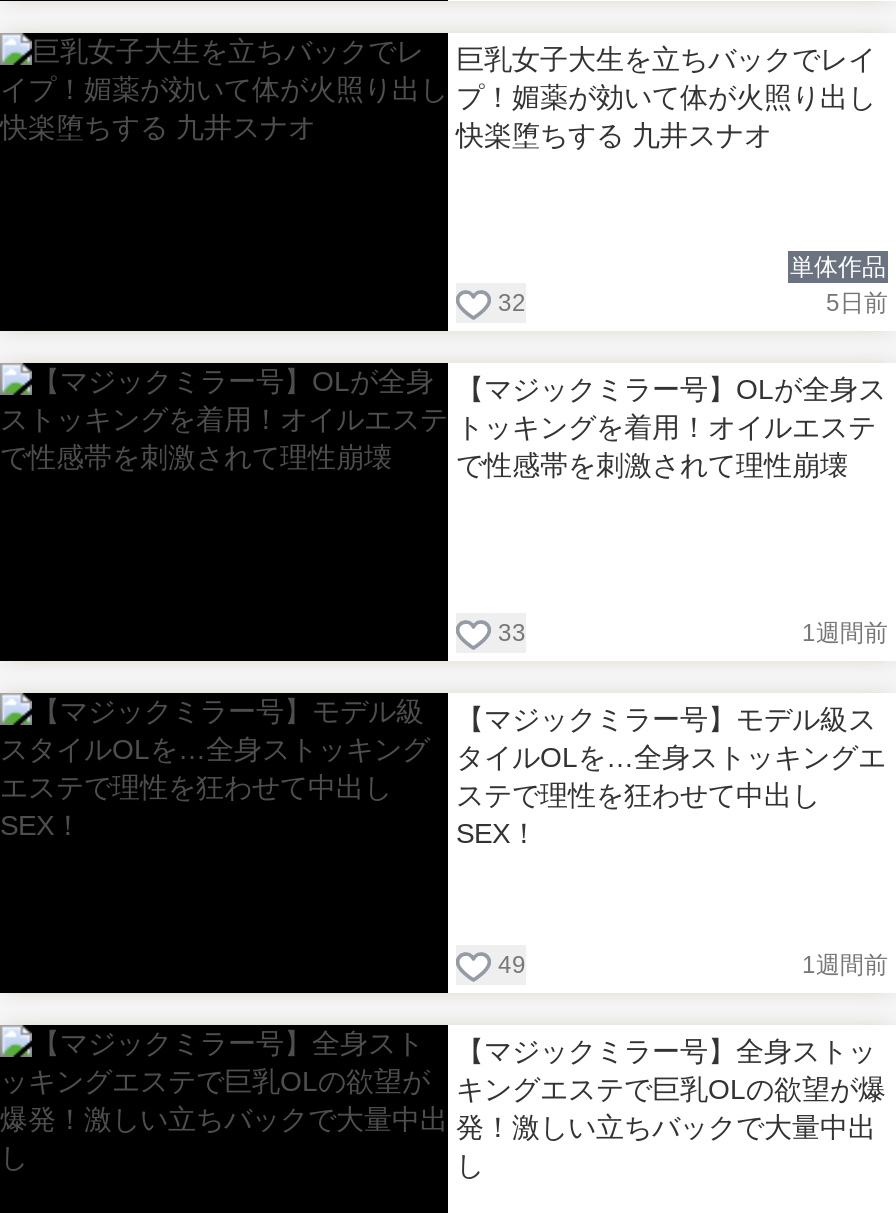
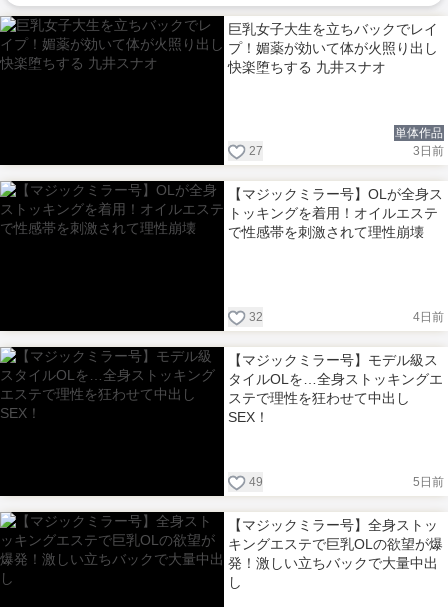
- 32
+ 27

- 5日前
+ 3日前

- 33
- 1週間前
+ 32
+ 4日前

- 1週間前
+ 5日前
